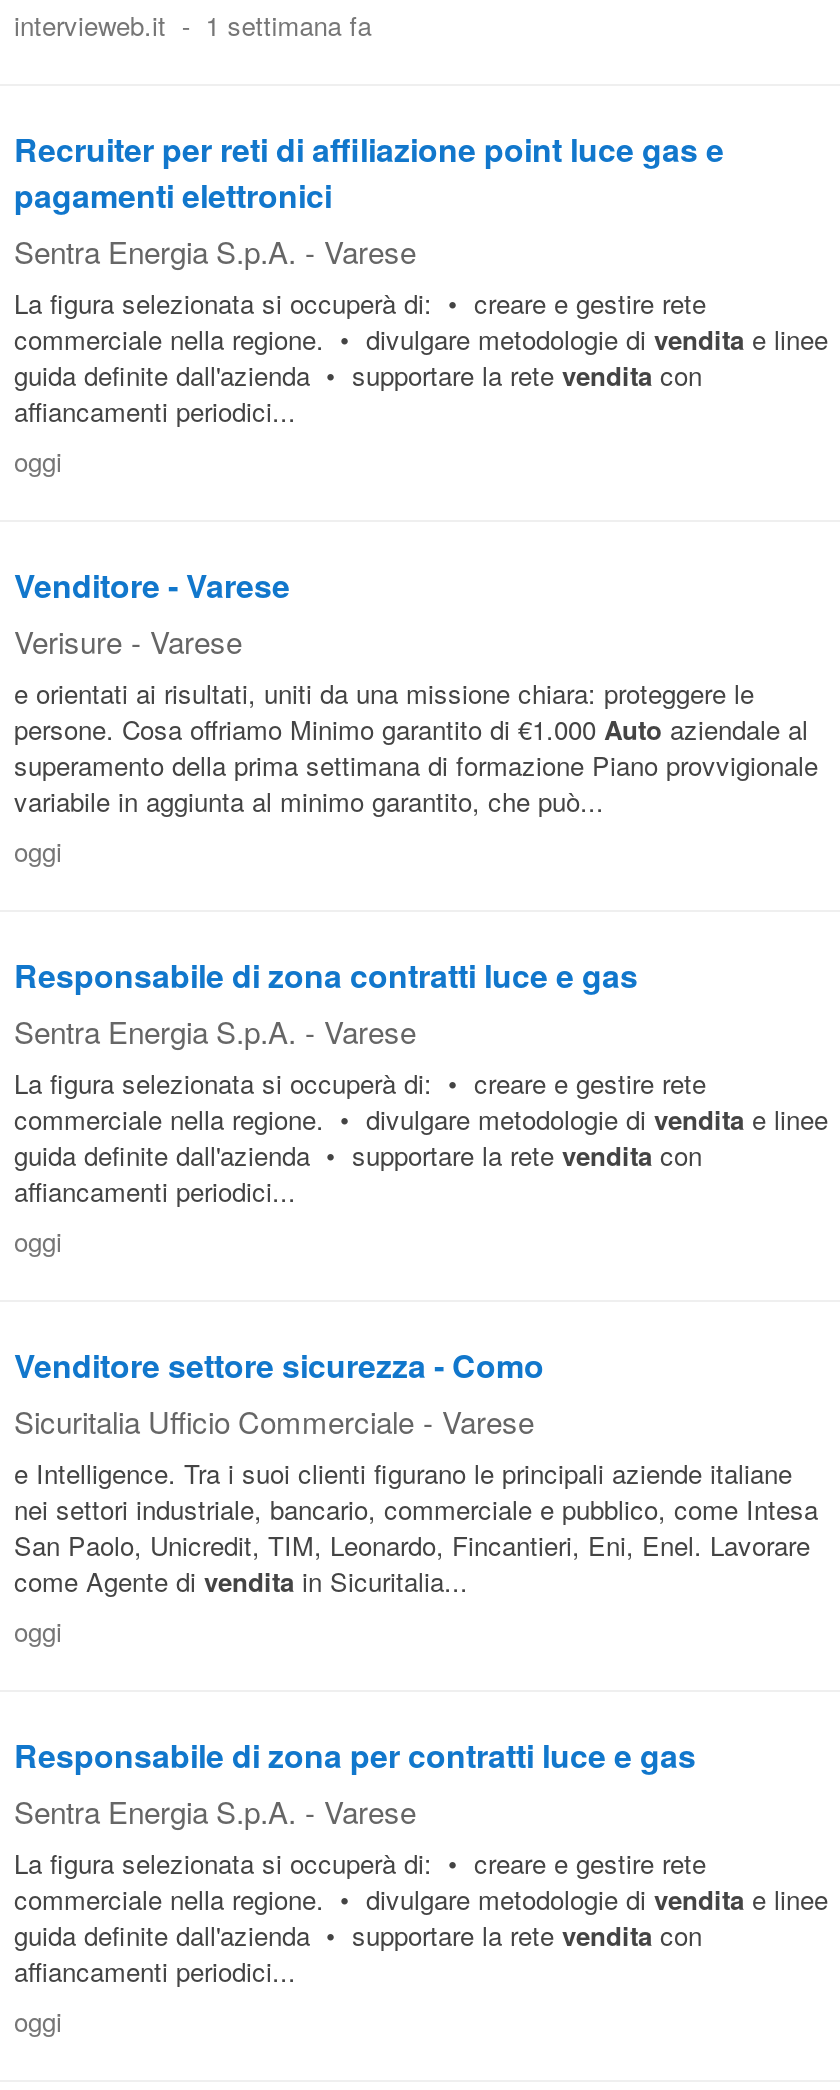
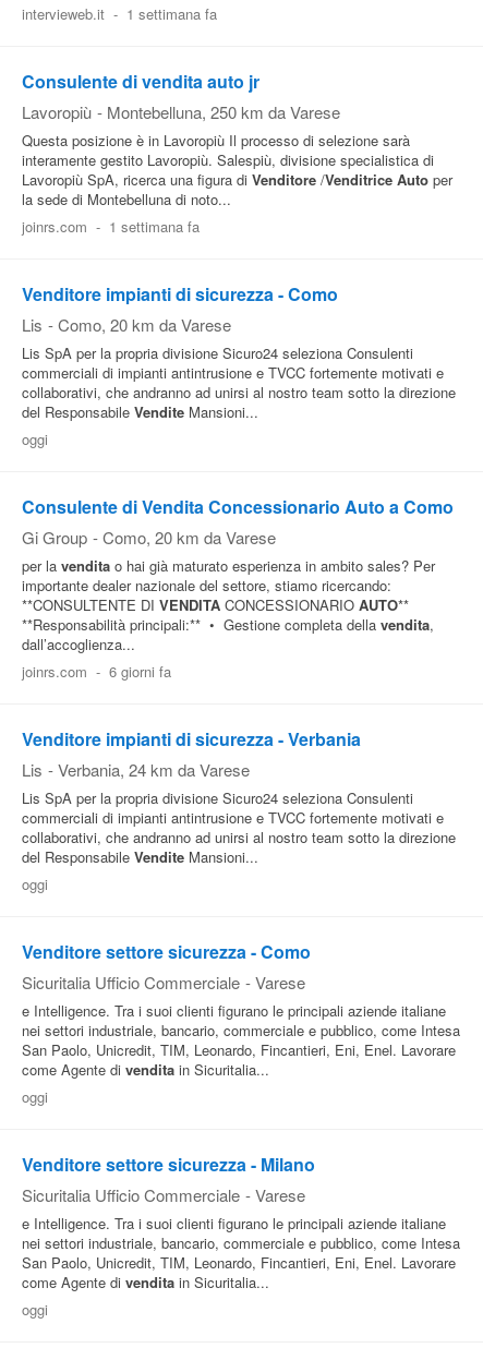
- Recruiter per reti di affiliazione point luce gas e
- pagamenti elettronici
- Sentra Energia S.p.A. - Varese
- La figura selezionata si occuperà di: • creare e gestire rete
- commerciale nella regione. • divulgare metodologie di vendita e linee
- guida definite dall'azienda • supportare la rete vendita con
- affiancamenti periodici...
+ Consulente di vendita auto jr
+ Lavoropiù - Montebelluna, 250 km da Varese
+ Questa posizione è in Lavoropiù Il processo di selezione sarà
+ interamente gestito Lavoropiù. Salespiù, divisione specialistica di
+ Lavoropiù SpA, ricerca una figura di Venditore / Venditrice Auto per
+ la sede di Montebelluna di noto...
+ joinrs.com - 1 settimana fa
+ Venditore impianti di sicurezza - Como
+ Lis - Como, 20 km da Varese
+ Lis SpA per la propria divisione Sicuro24 seleziona Consulenti
+ commerciali di impianti antintrusione e TVCC fortemente motivati e
+ collaborativi, che andranno ad unirsi al nostro team sotto la direzione
+ del Responsabile Vendite Mansioni...

- Venditore - Varese
- Verisure - Varese
- e orientati ai risultati, uniti da una missione chiara: proteggere le
- persone. Cosa offriamo Minimo garantito di €1.000 Autoaziendale al
- superamento della prima settimana di formazione Piano provvigionale
- variabile in aggiunta al minimo garantito, che può...
- oggi
+ Consulente di Vendita Concessionario Auto a Como
+ Gi Group - Como, 20 km da Varese
+ per la vendita o hai già maturato esperienza in ambito sales? Per
+ importante dealer nazionale del settore, stiamo ricercando:
+ **CONSULTENTE DI VENDITA CONCESSIONARIO AUTO**
+ **Responsabilità principali:** • Gestione completa della vendita,
+ dall’accoglienza...
+ joinrs.com - 6 giorni fa

- Responsabile di zona contratti luce e gas
- Sentra Energia S.p.A. - Varese
- La figura selezionata si occuperà di: • creare e gestire rete
- commerciale nella regione. • divulgare metodologie di vendita e linee
- guida definite dall'azienda • supportare la rete vendita con
- affiancamenti periodici...
+ Venditore impianti di sicurezza - Verbania
+ Lis - Verbania, 24 km da Varese
+ Lis SpA per la propria divisione Sicuro24 seleziona Consulenti
+ commerciali di impianti antintrusione e TVCC fortemente motivati e
+ collaborativi, che andranno ad unirsi al nostro team sotto la direzione
+ del Responsabile Vendite Mansioni...

- Responsabile di zona per contratti luce e gas
- Sentra Energia S.p.A. - Varese
- La figura selezionata si occuperà di: • creare e gestire rete
- commerciale nella regione. • divulgare metodologie di vendita e linee
- guida definite dall'azienda • supportare la rete vendita con
- affiancamenti periodici...
+ Venditore settore sicurezza - Milano
+ Sicuritalia Ufficio Commerciale - Varese
+ e Intelligence. Tra i suoi clienti figurano le principali aziende italiane
+ nei settori industriale, bancario, commerciale e pubblico, come Intesa
+ San Paolo, Unicredit, TIM, Leonardo, Fincantieri, Eni, Enel. Lavorare
+ come Agente di vendita in Sicuritalia...
